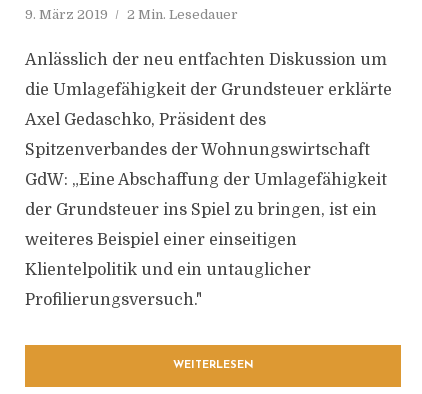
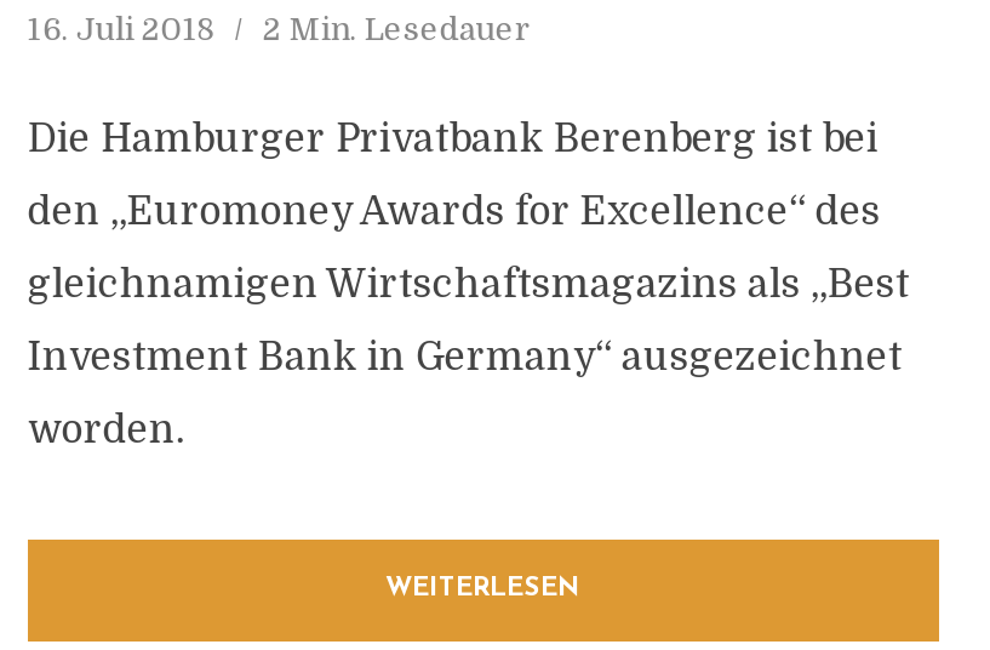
- 9. März 2019 2 Min. Lesedauer
+ 16. Juli 2018 2 Min. Lesedauer

- Anlässlich der neu entfachten Diskussion um
- die Umlagefähigkeit der Grundsteuer erklärte
- Axel Gedaschko, Präsident des
- Spitzenverbandes der Wohnungswirtschaft
- GdW: „Eine Abschaffung der Umlagefähigkeit
- der Grundsteuer ins Spiel zu bringen, ist ein
- weiteres Beispiel einer einseitigen
- Klientelpolitik und ein untauglicher
- Profilierungsversuch."
+ Die Hamburger Privatbank Berenberg ist bei
+ den „Euromoney Awards for Excellence“ des
+ gleichnamigen Wirtschaftsmagazins als „Best
+ Investment Bank in Germany“ ausgezeichnet
+ worden.
